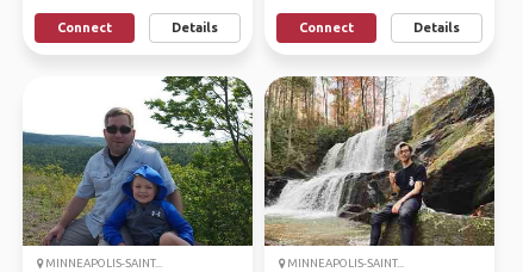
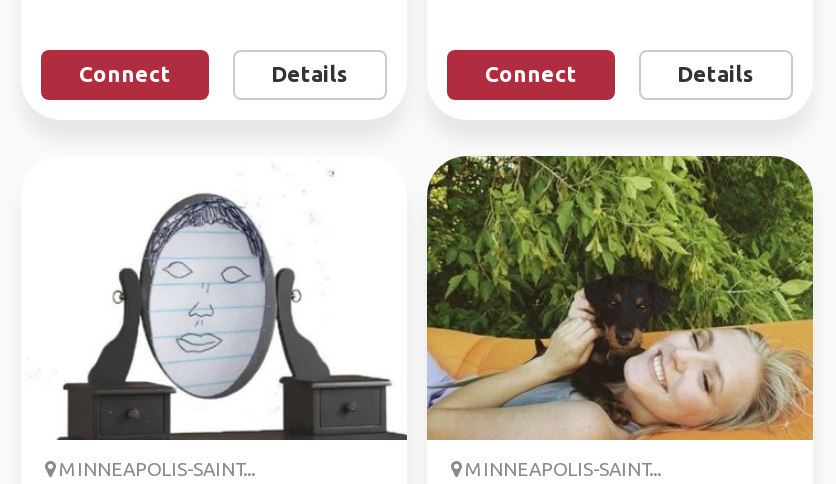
- [image]
+ [image]

- [image]
+ [image]
